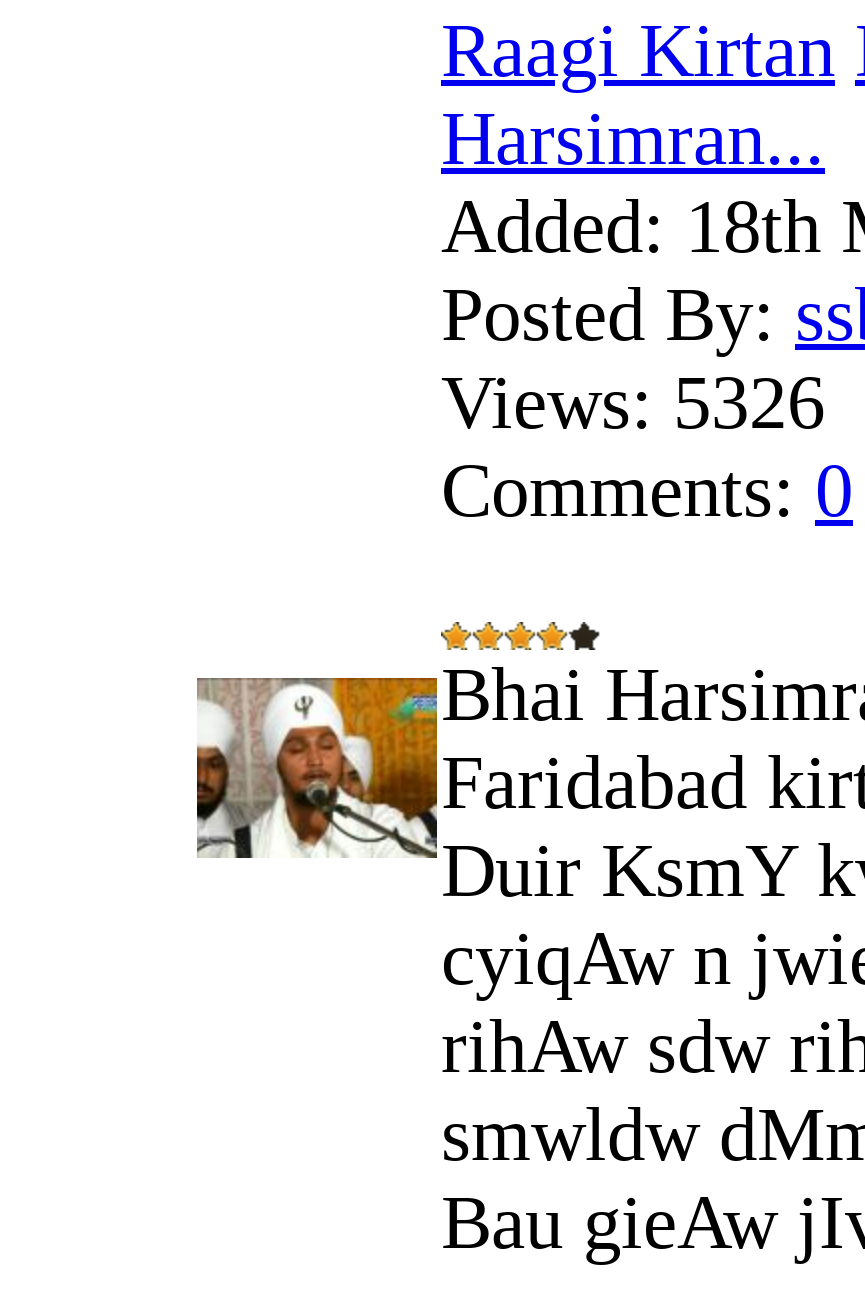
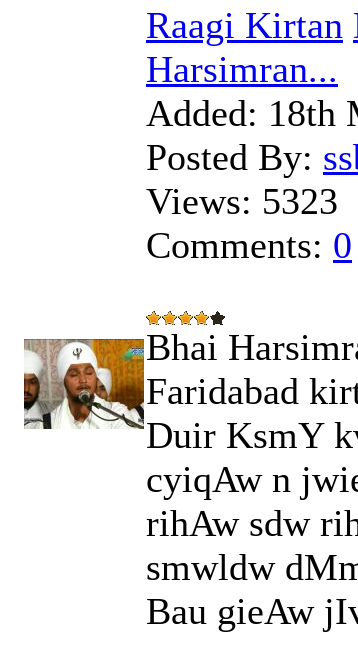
- Views: 5326
+ Views: 5323
